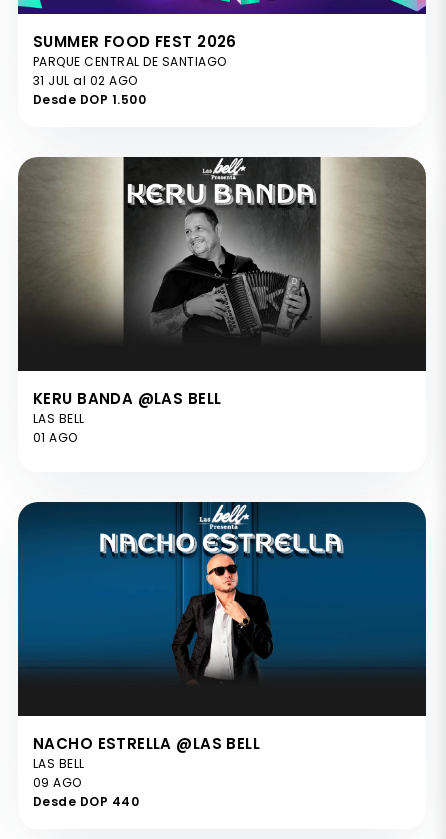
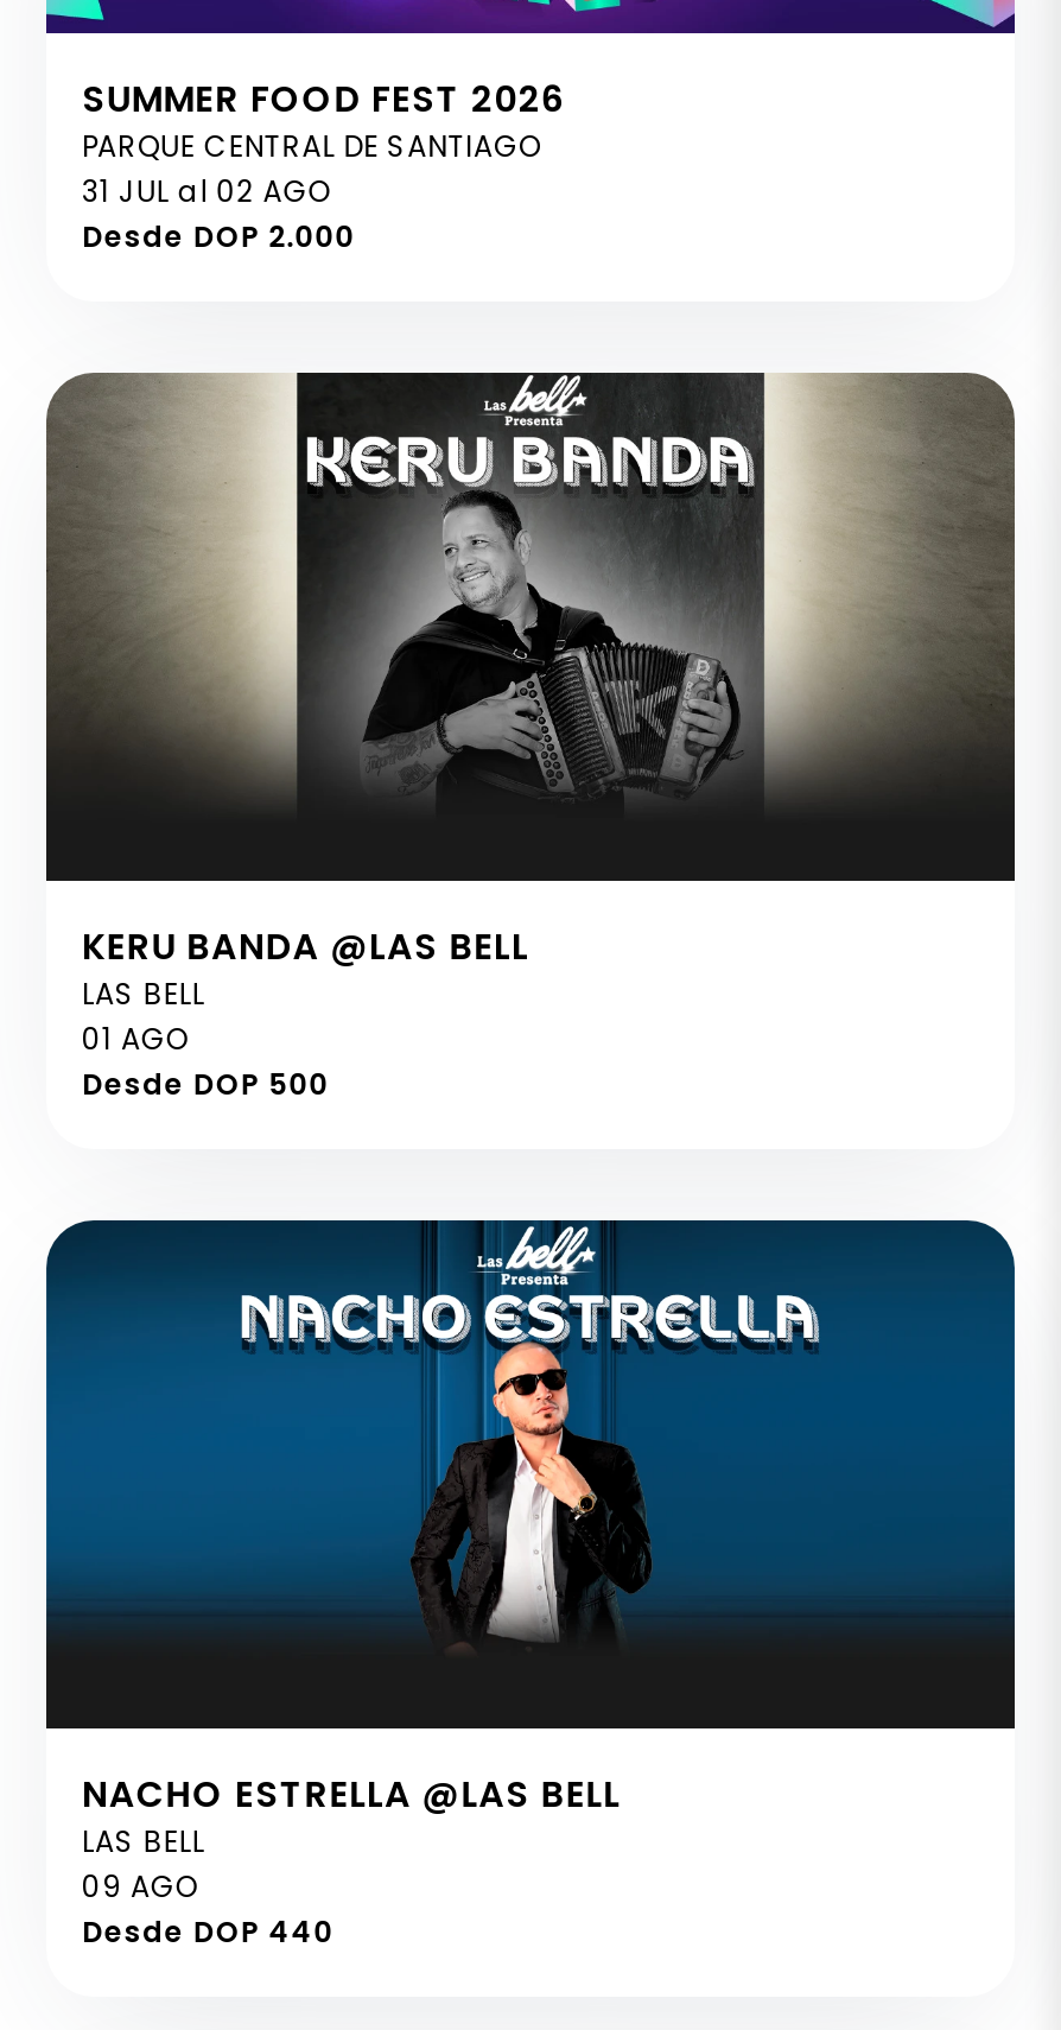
- Desde DOP 1.500
+ Desde DOP 2.000

+ Desde DOP 500
